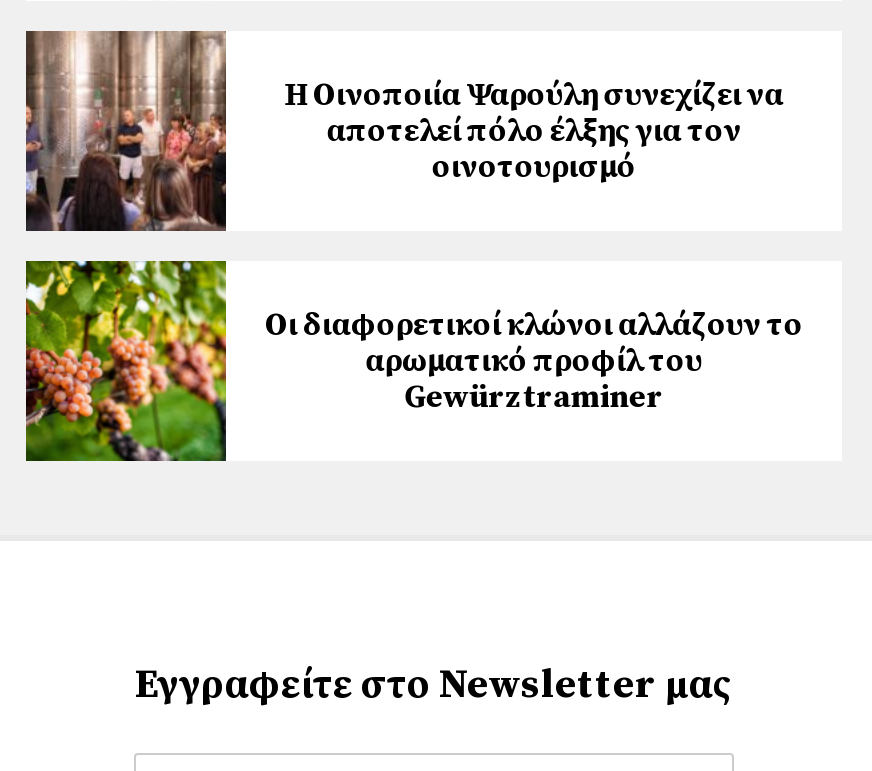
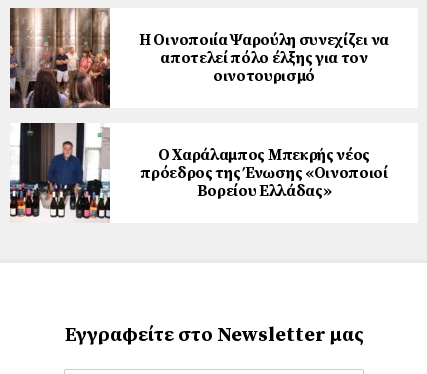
- [image]
- Οι διαφορετικοί κλώνοι αλλάζουν το
- αρωματικό προφίλ του
- Gewürztraminer
+ [image]
+ Ο Χαράλαμπος Μπεκρής νέος
+ πρόεδρος της Ένωσης «Οινοποιοί
+ Βορείου Ελλάδας»
